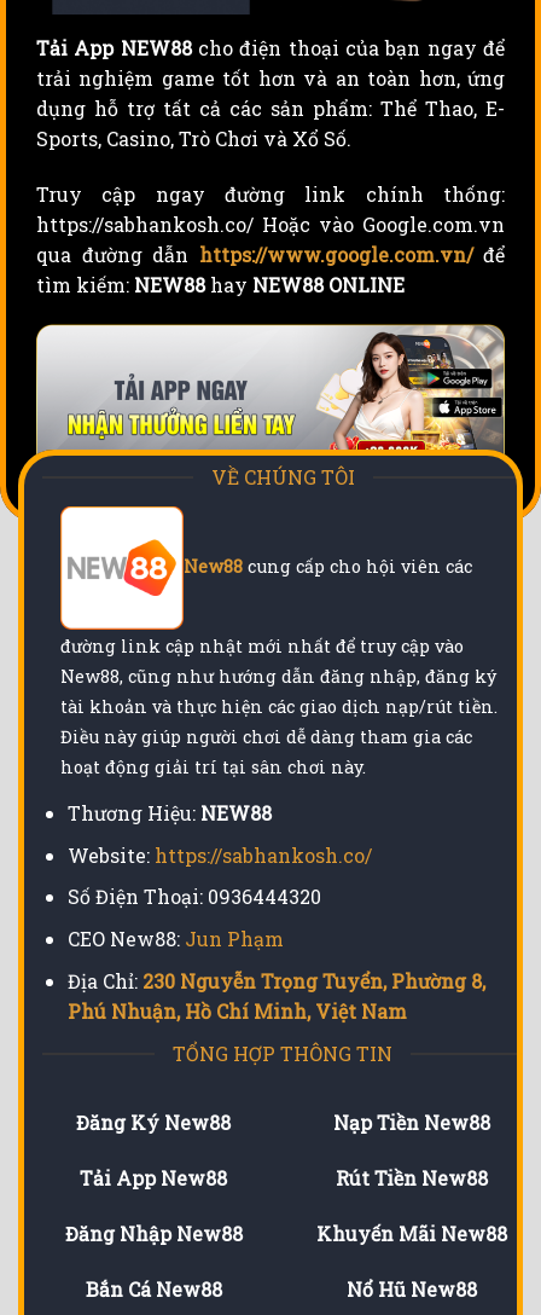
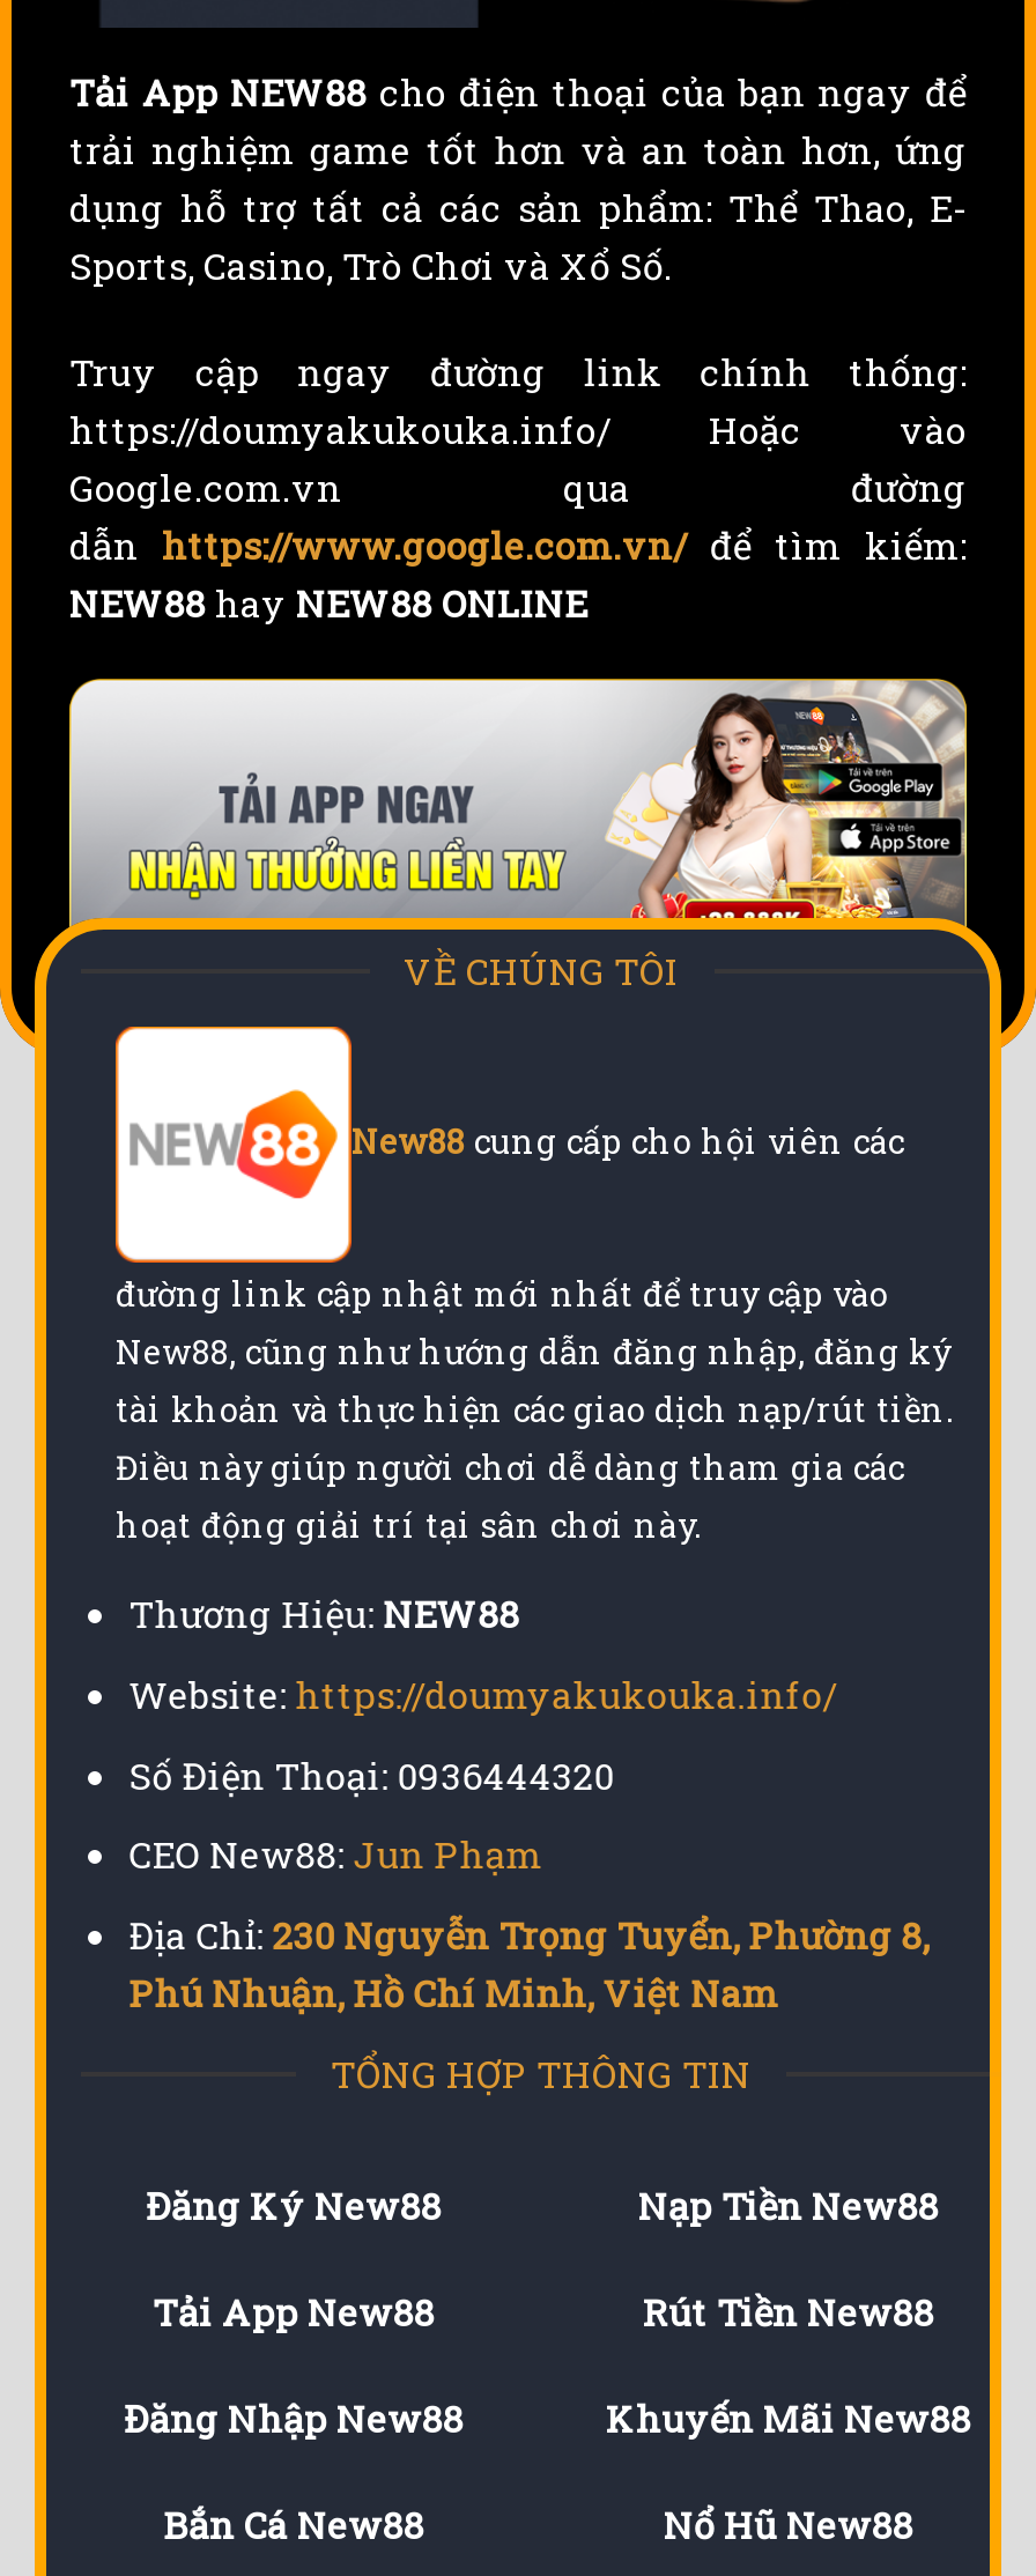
- https://sabhankosh.co/ Hoặc vào Google.com.vn
- qua đường dẫn https://www.google.com.vn/ để
- tìm kiếm: NEW88 hay NEW88 ONLINE
+ https://doumyakukouka.info/ Hoặc vào
+ Google.com.vn qua đường
+ dẫn https://www.google.com.vn/ để tìm kiếm:
+ NEW88 hay NEW88 ONLINE

- Website: https://sabhankosh.co/
+ Website: https://doumyakukouka.info/
